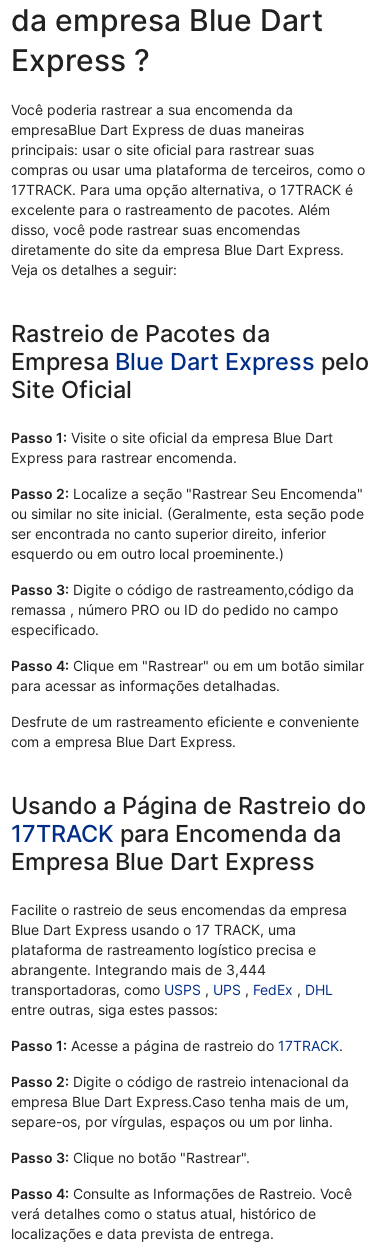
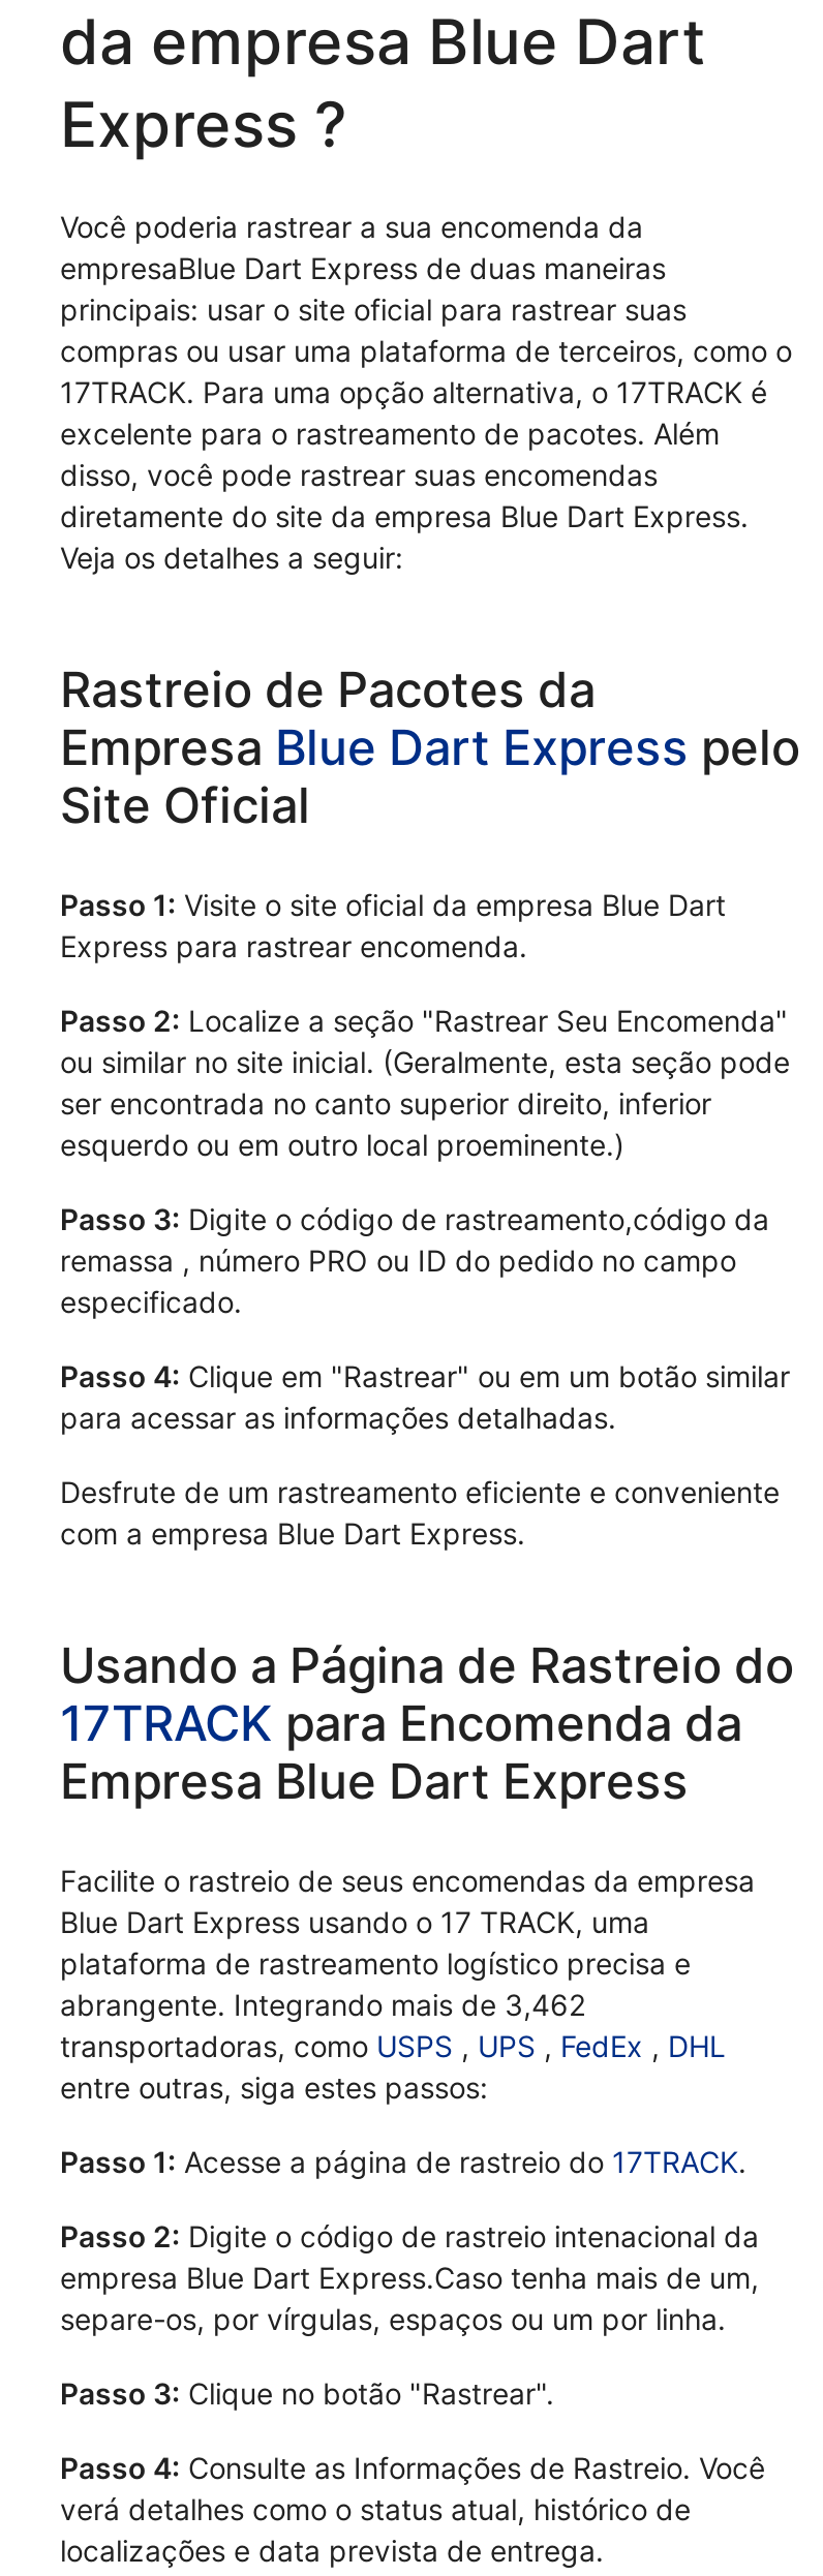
- abrangente. Integrando mais de 3,444
+ abrangente. Integrando mais de 3,462
